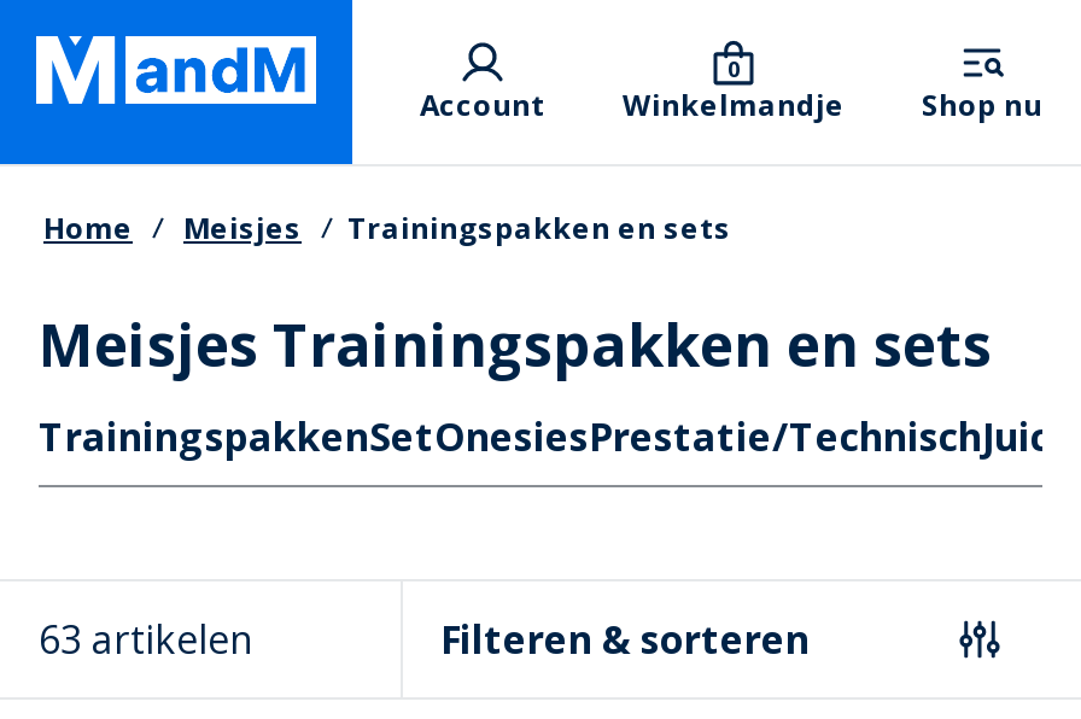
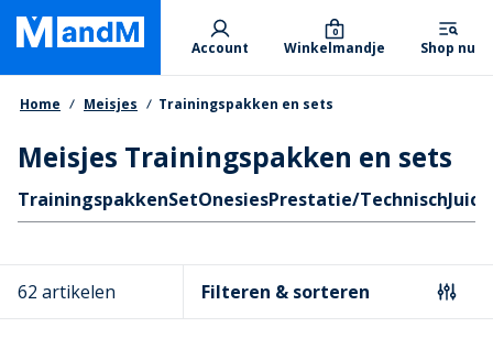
- 63 artikelen
+ 62 artikelen
